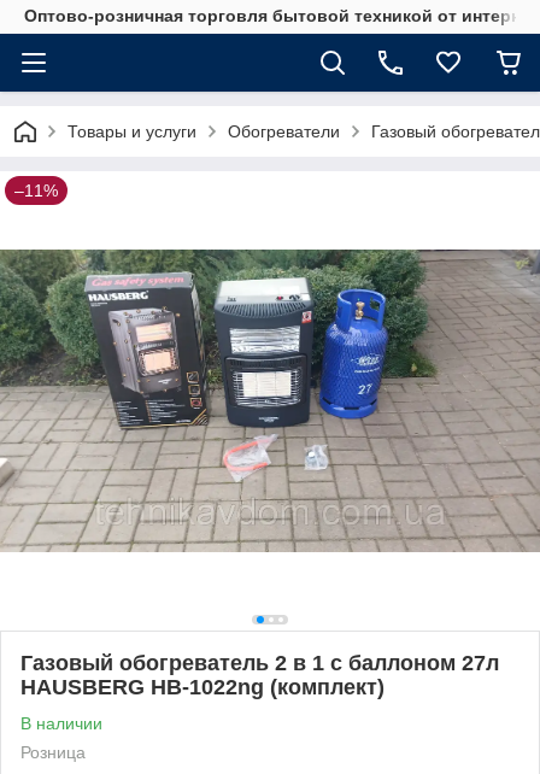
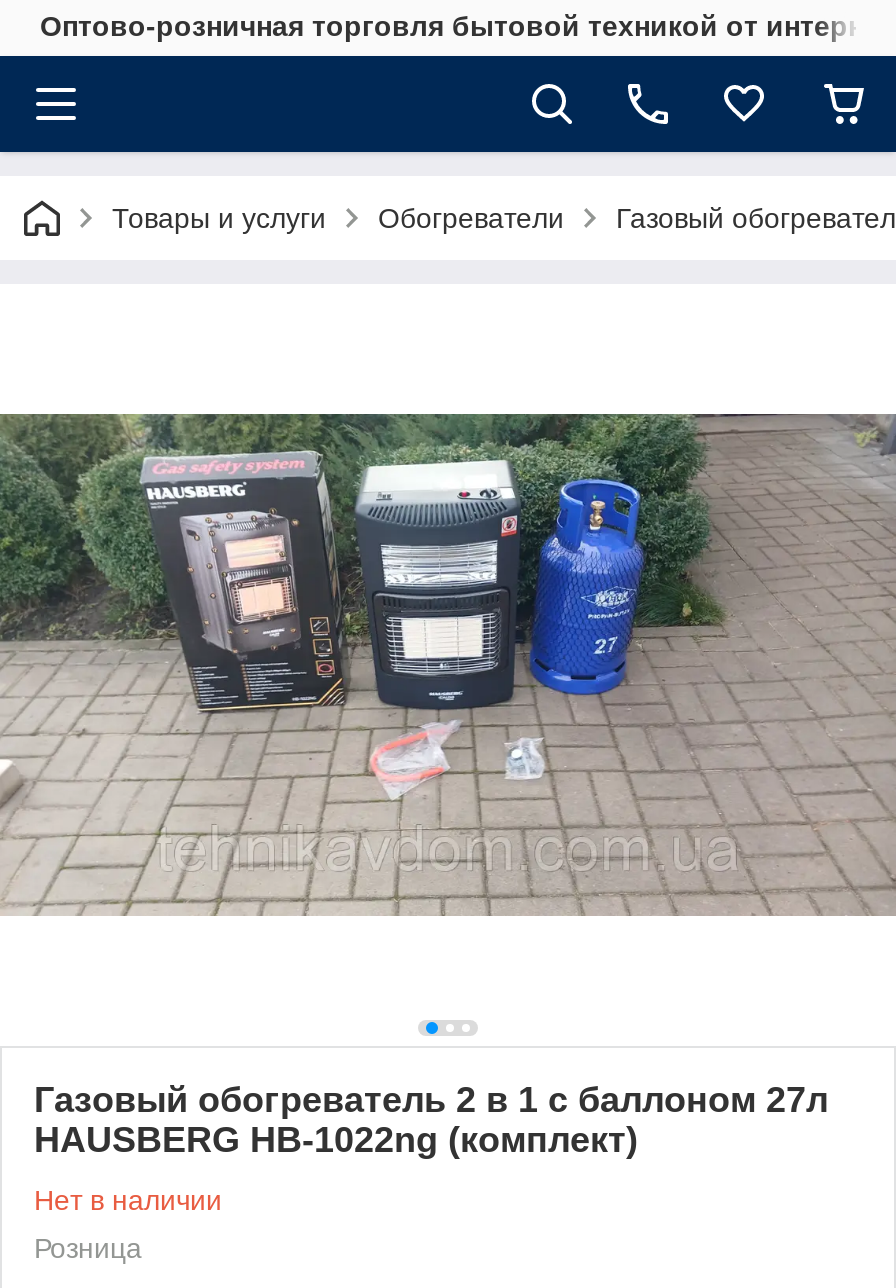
- –11%

- В наличии
+ Нет в наличии
